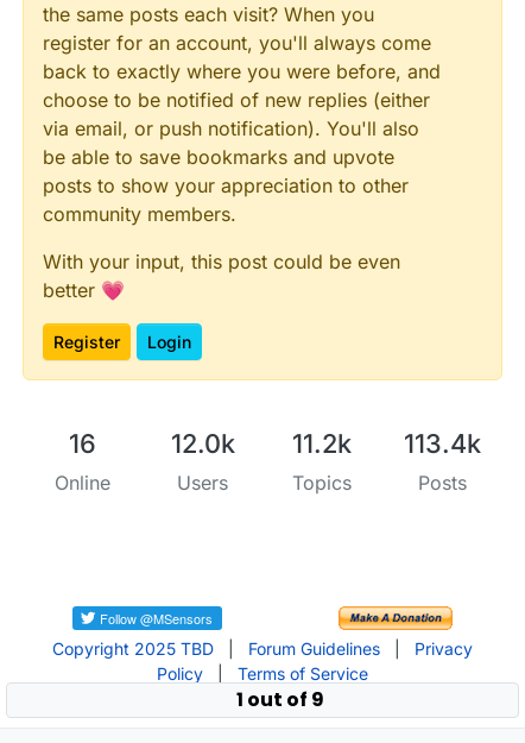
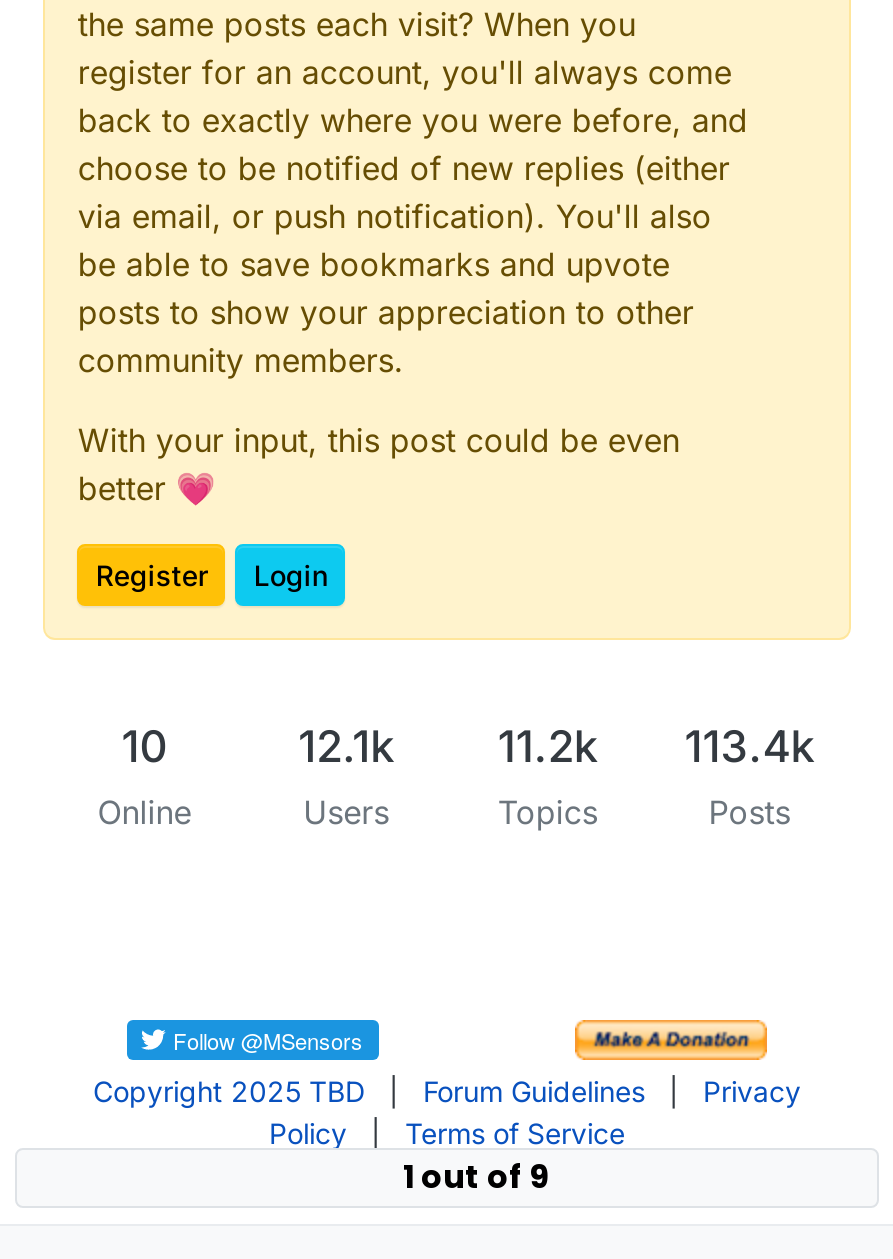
- 16
+ 10

- 12.0k 11.2k 113.4k
+ 12.1k 11.2k 113.4k
